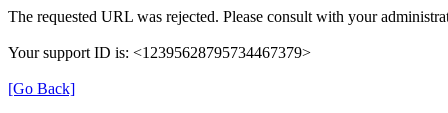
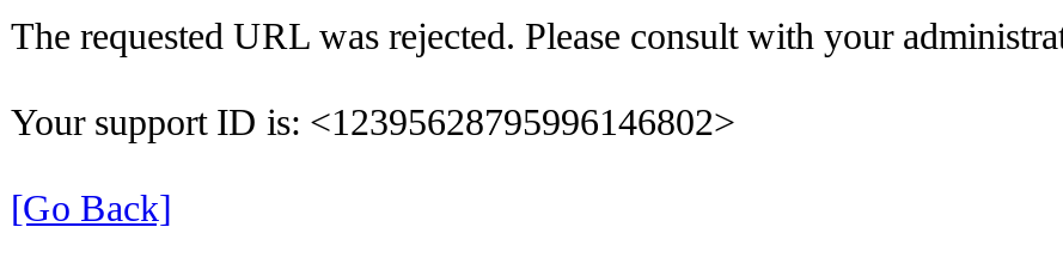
- Your support ID is: <12395628795734467379>
+ Your support ID is: <12395628795996146802>
